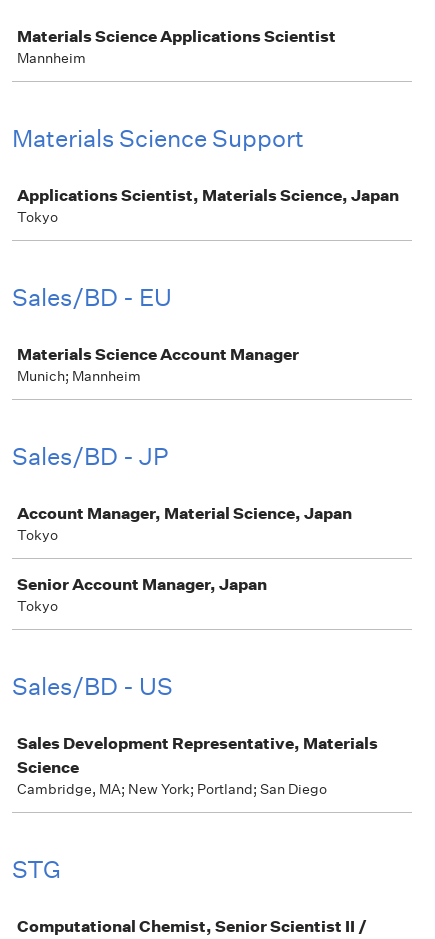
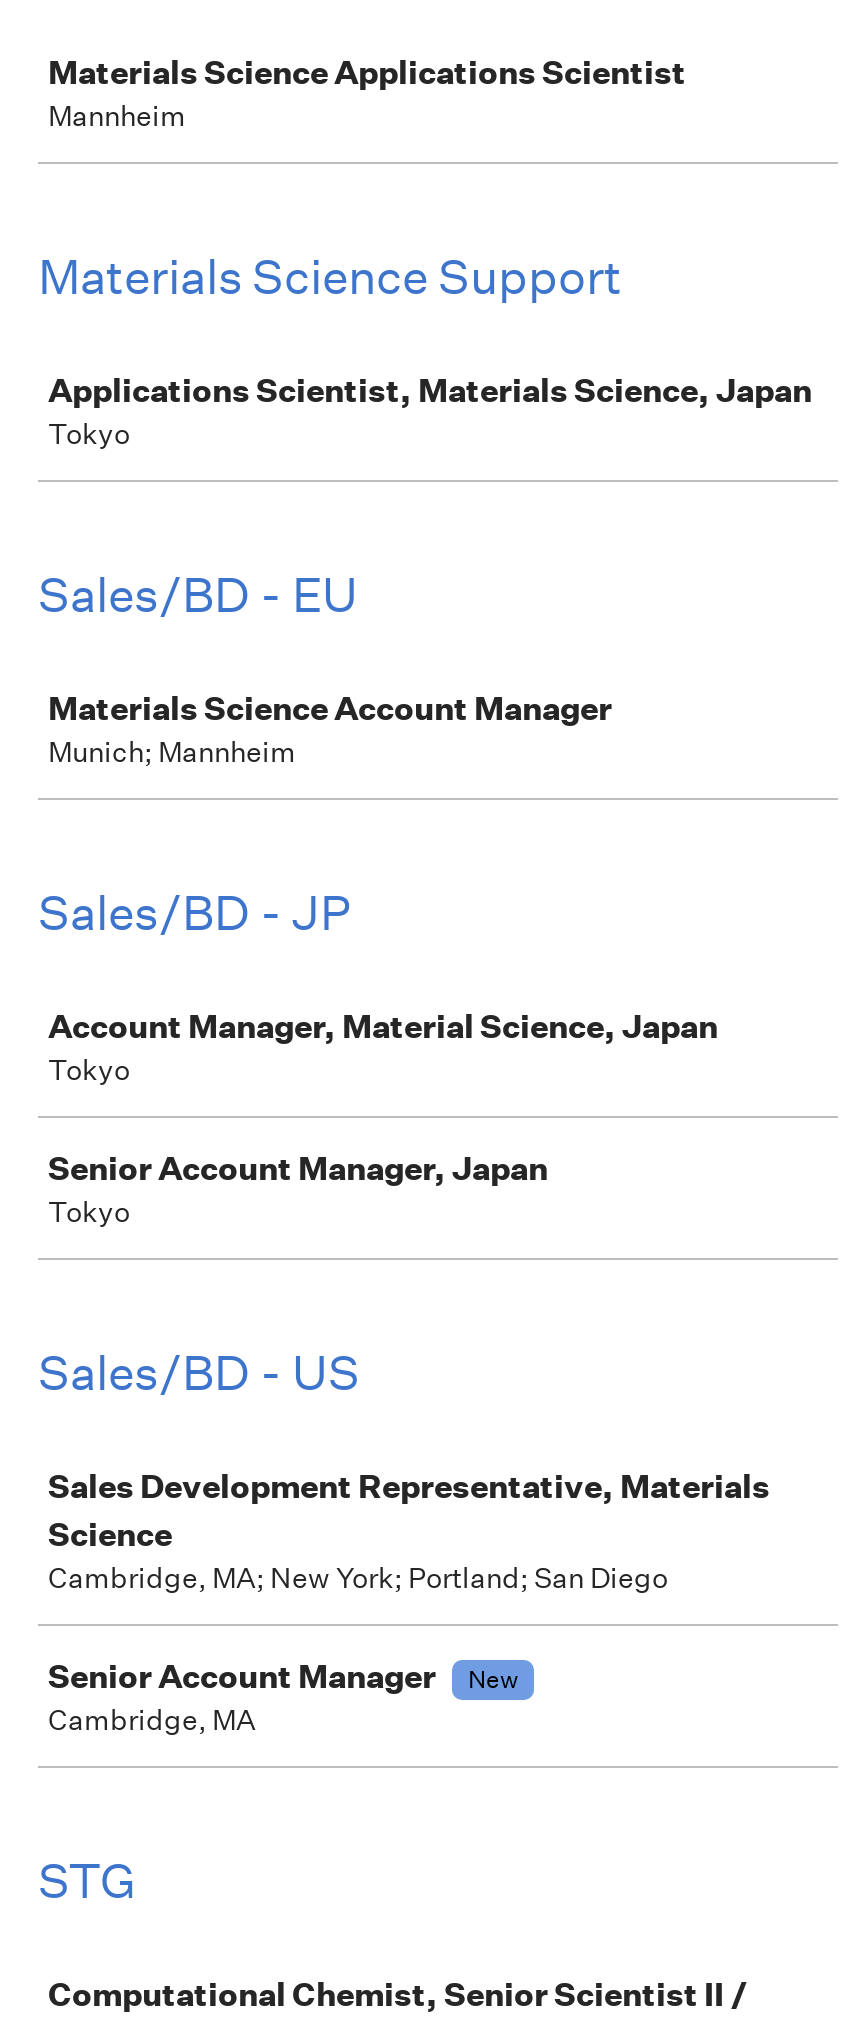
+ Senior Account Manager
+ New
+ Cambridge, MA
